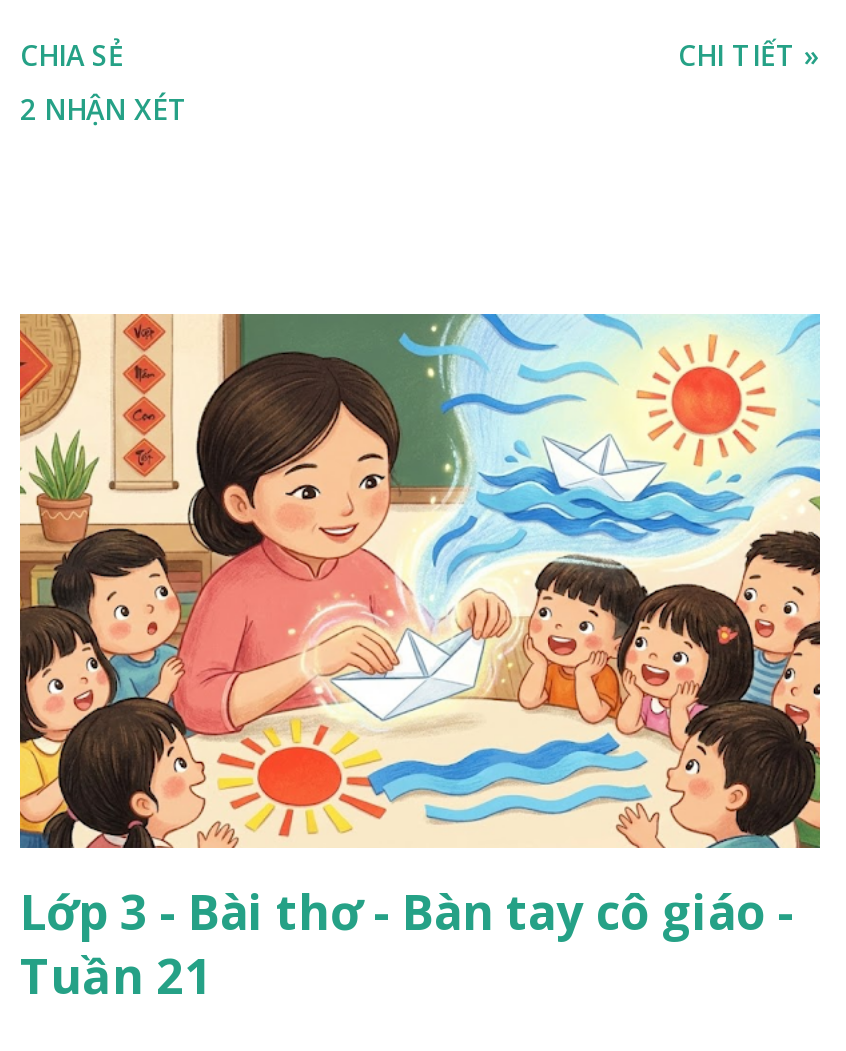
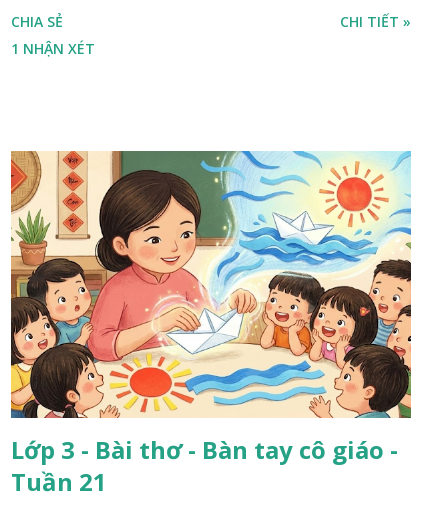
- 2 NHẬN XÉT
+ 1 NHẬN XÉT
